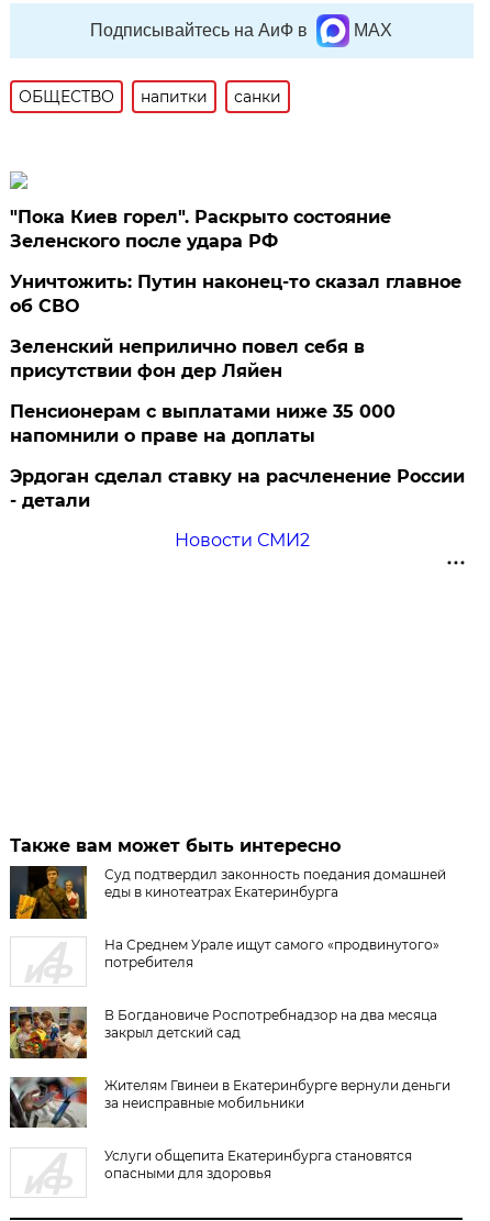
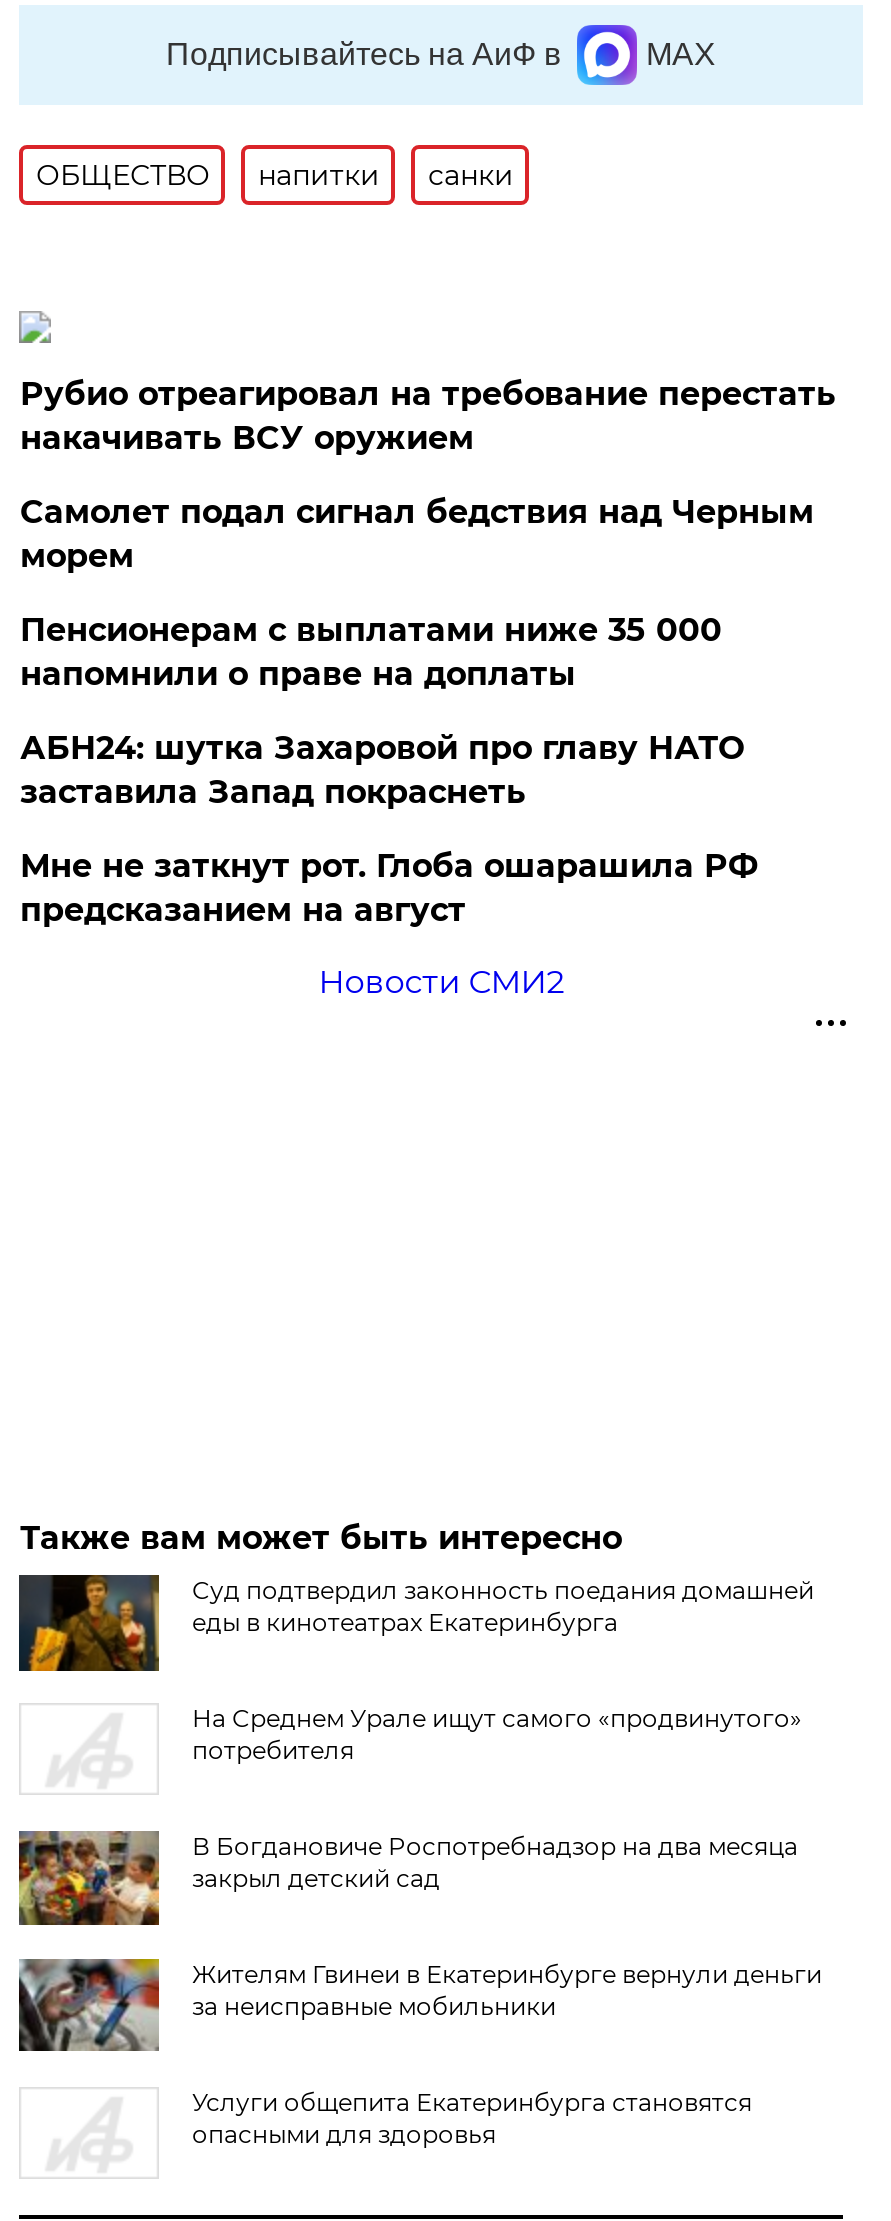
- "Пока Киев горел". Раскрыто состояние
- Зеленского после удара РФ
- Уничтожить: Путин наконец-то сказал главное
- об СВО
- Зеленский неприлично повел cебя в
- присутствии фон дер Ляйен
+ Рубио отреагировал на требование перестать
+ накачивать ВСУ оружием
+ Самолет подал сигнал бедствия над Черным
+ морем

moved up: Пенсионерам с выплатами ниже 35 000 | напомнили о праве на доплаты

- Эрдоган сделал ставку на расчленение России
- - детали
+ АБН24: шутка Захаровой про главу НАТО
+ заставила Запад покраснеть
+ Мне не заткнут рот. Глоба ошарашила РФ
+ предсказанием на август
